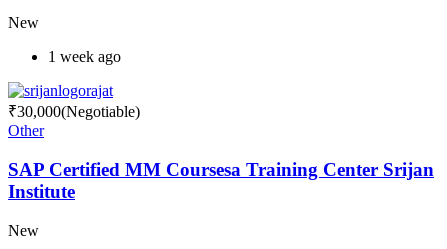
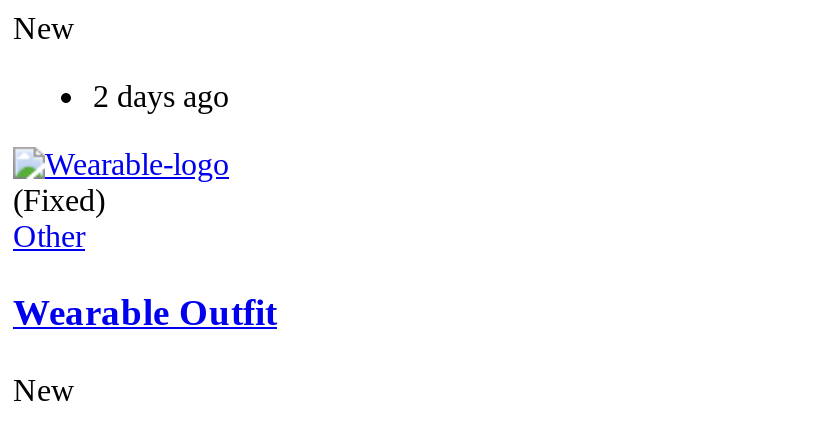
- 1 week ago
+ 2 days ago

- ₹30,000(Negotiable)
+ (Fixed)

- SAP Certified MM Coursesa Training Center Srijan
- Institute
+ Wearable Outfit
